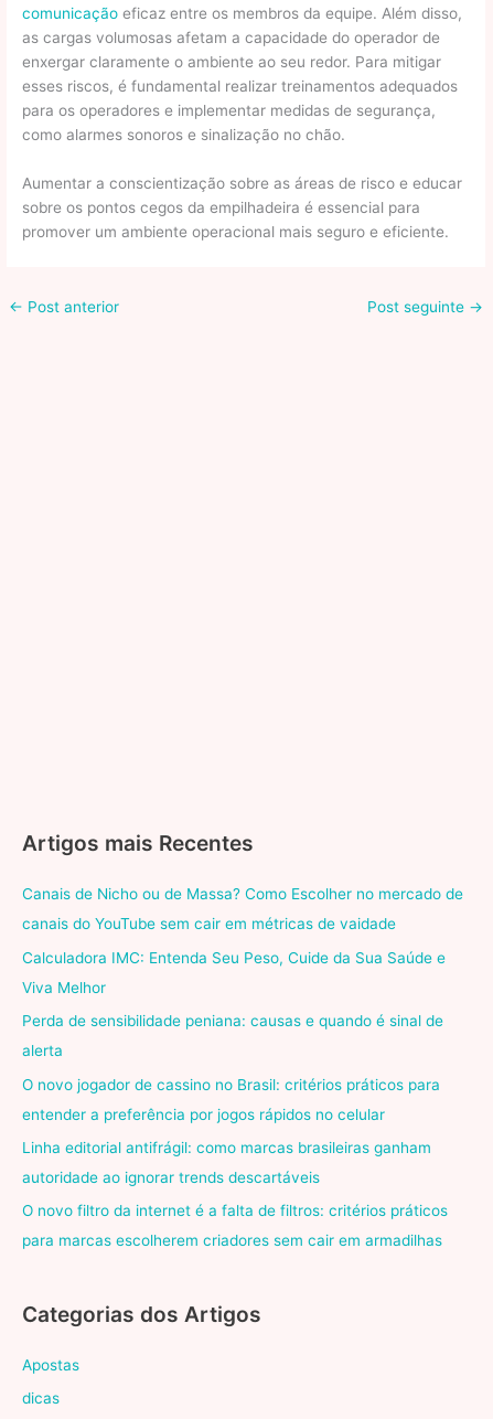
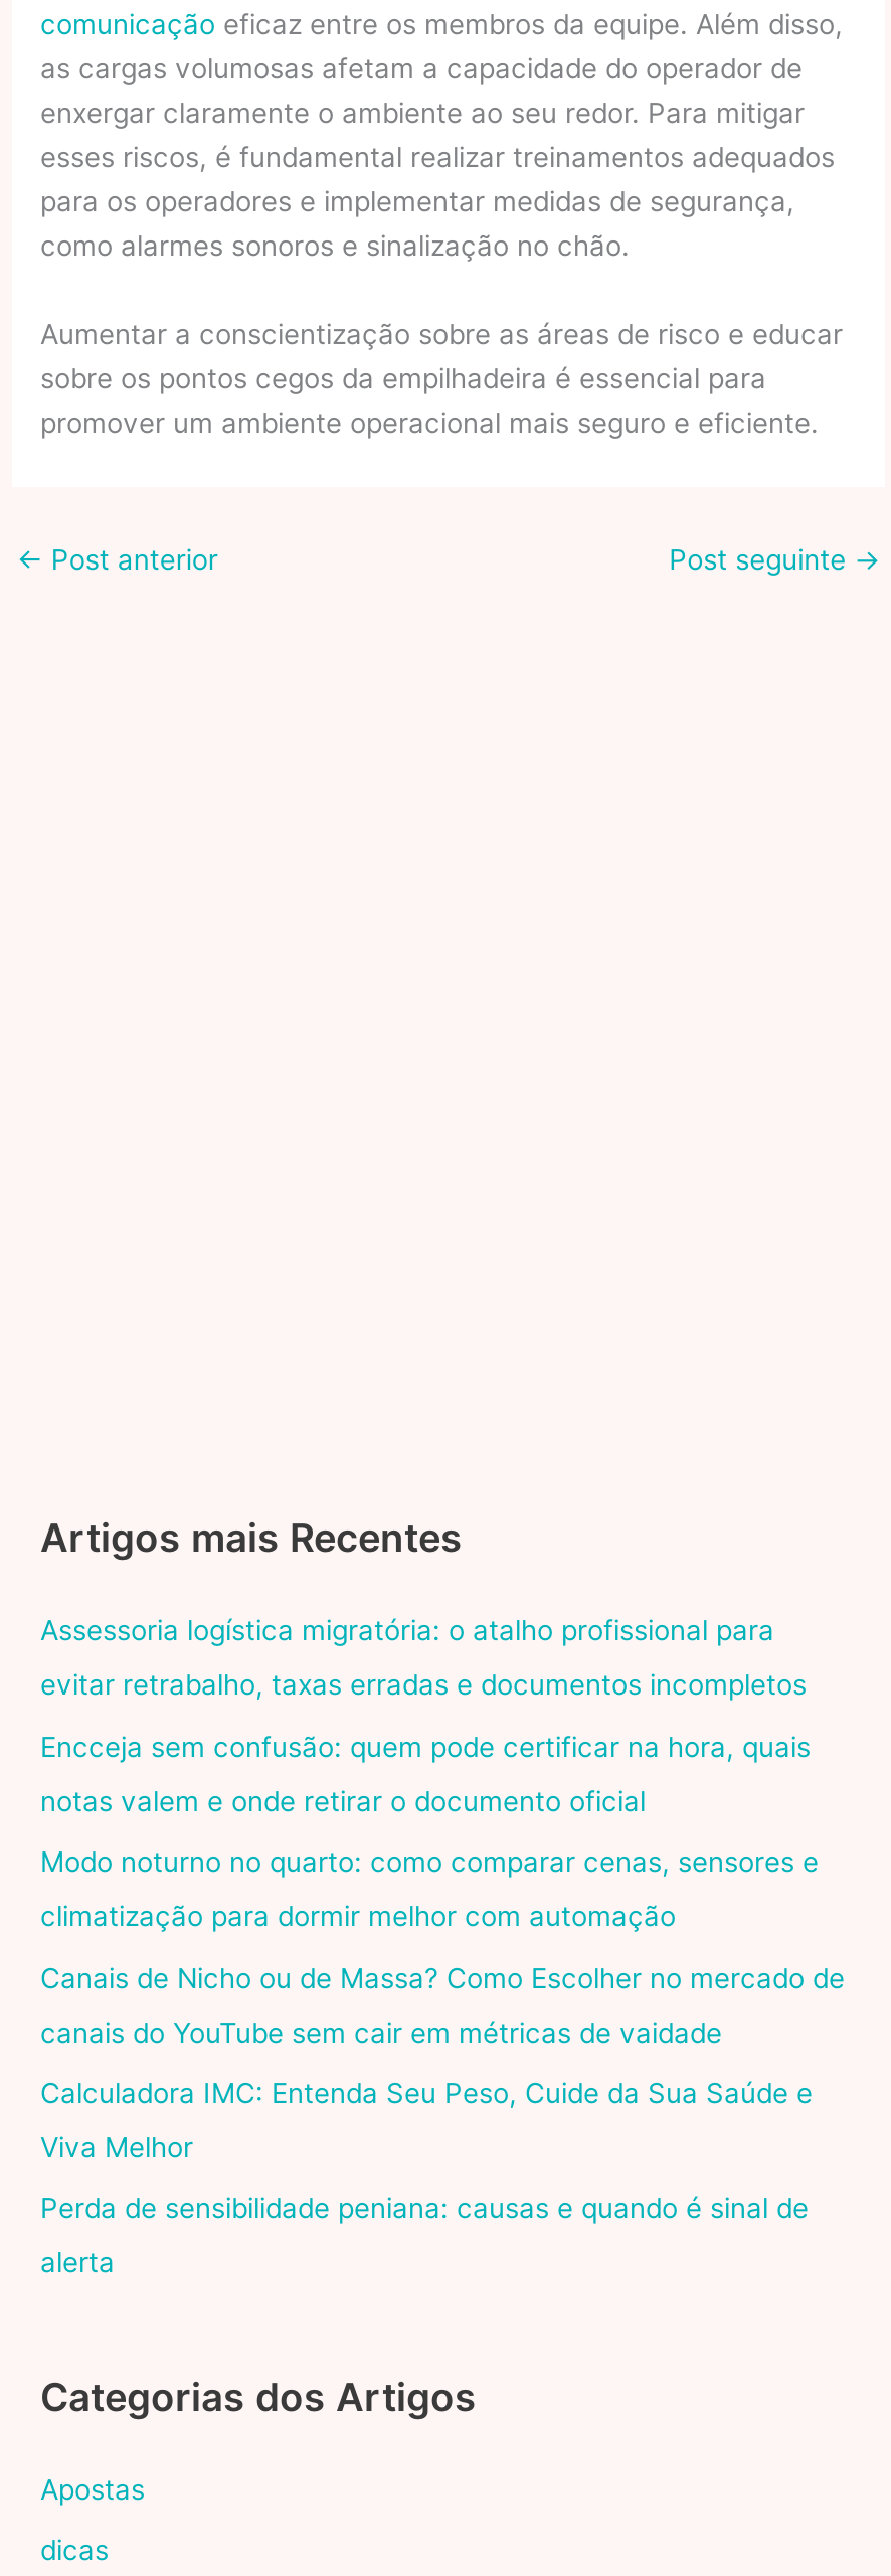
+ Assessoria logística migratória: o atalho profissional para
+ evitar retrabalho, taxas erradas e documentos incompletos
+ Encceja sem confusão: quem pode certificar na hora, quais
+ notas valem e onde retirar o documento oficial
+ Modo noturno no quarto: como comparar cenas, sensores e
+ climatização para dormir melhor com automação

moved down: Canais de Nicho ou de Massa? Como Escolher no mercado de | canais do YouTube sem cair em métricas de vaidade | Calculadora IMC: Entenda Seu Peso, Cuide da Sua Saúde e | Viva Melhor | Perda de sensibilidade peniana: causas e quando é sinal de | alerta

- O novo jogador de cassino no Brasil: critérios práticos para
- entender a preferência por jogos rápidos no celular
- Linha editorial antifrágil: como marcas brasileiras ganham
- autoridade ao ignorar trends descartáveis
- O novo filtro da internet é a falta de filtros: critérios práticos
- para marcas escolherem criadores sem cair em armadilhas
